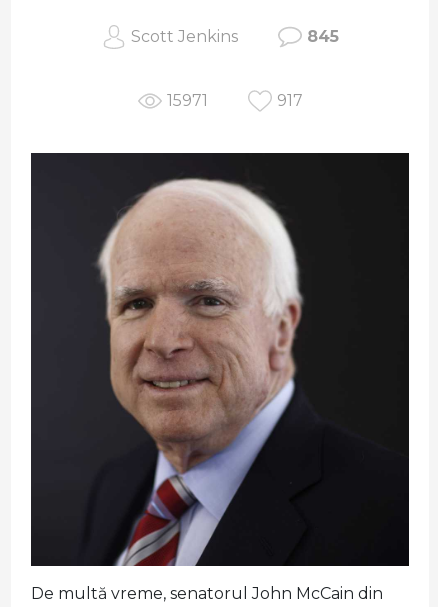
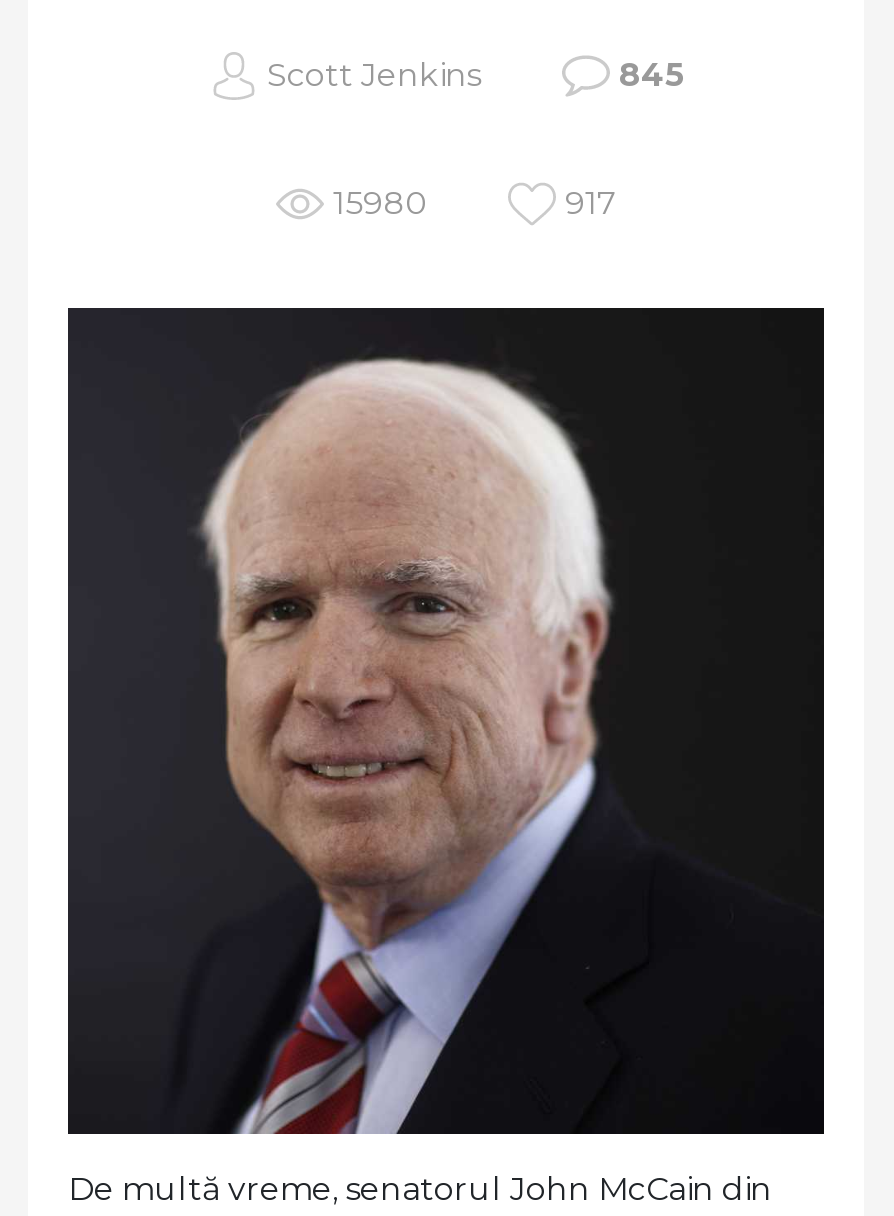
- 15971
+ 15980
